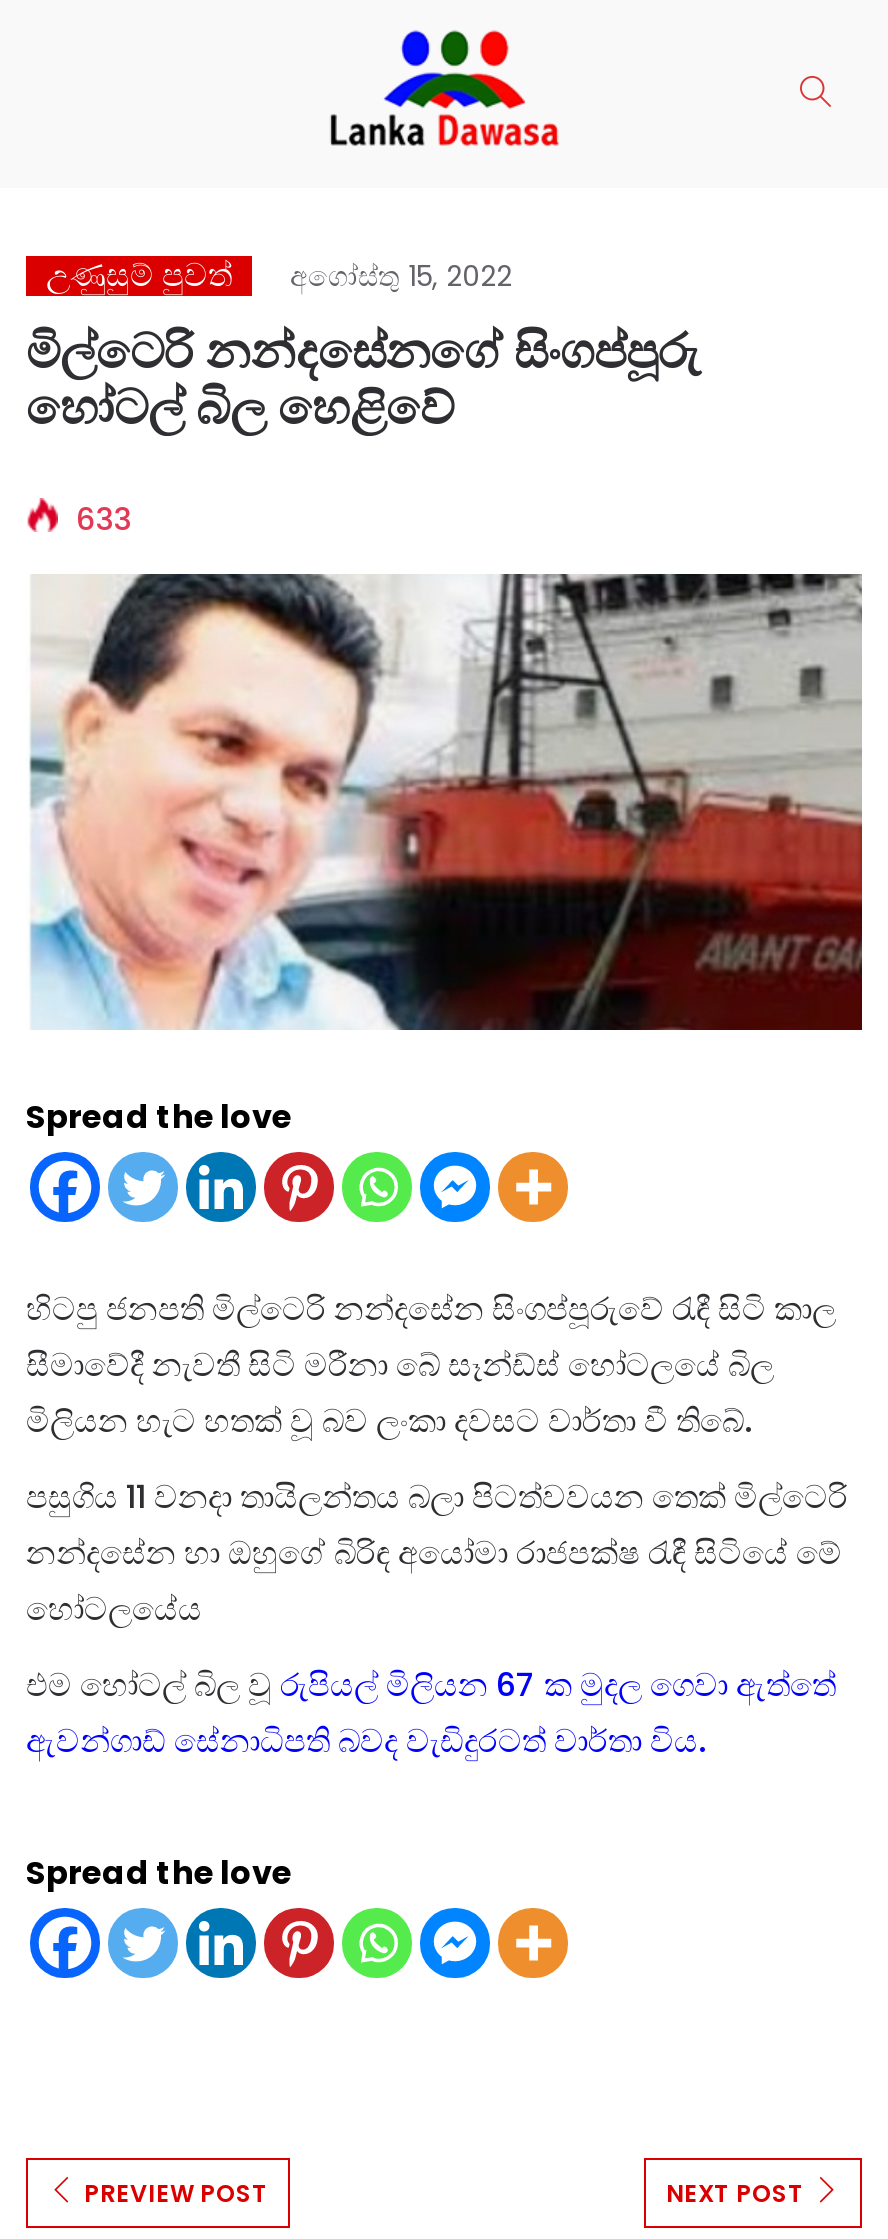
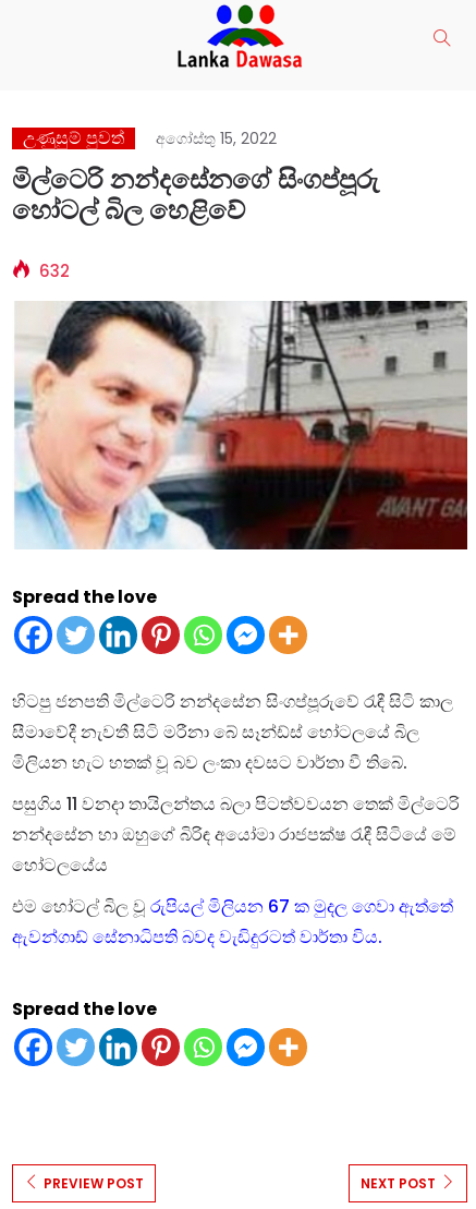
- 633
+ 632
